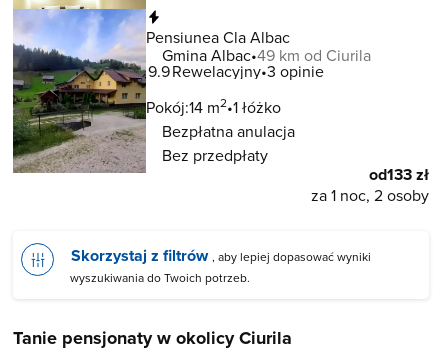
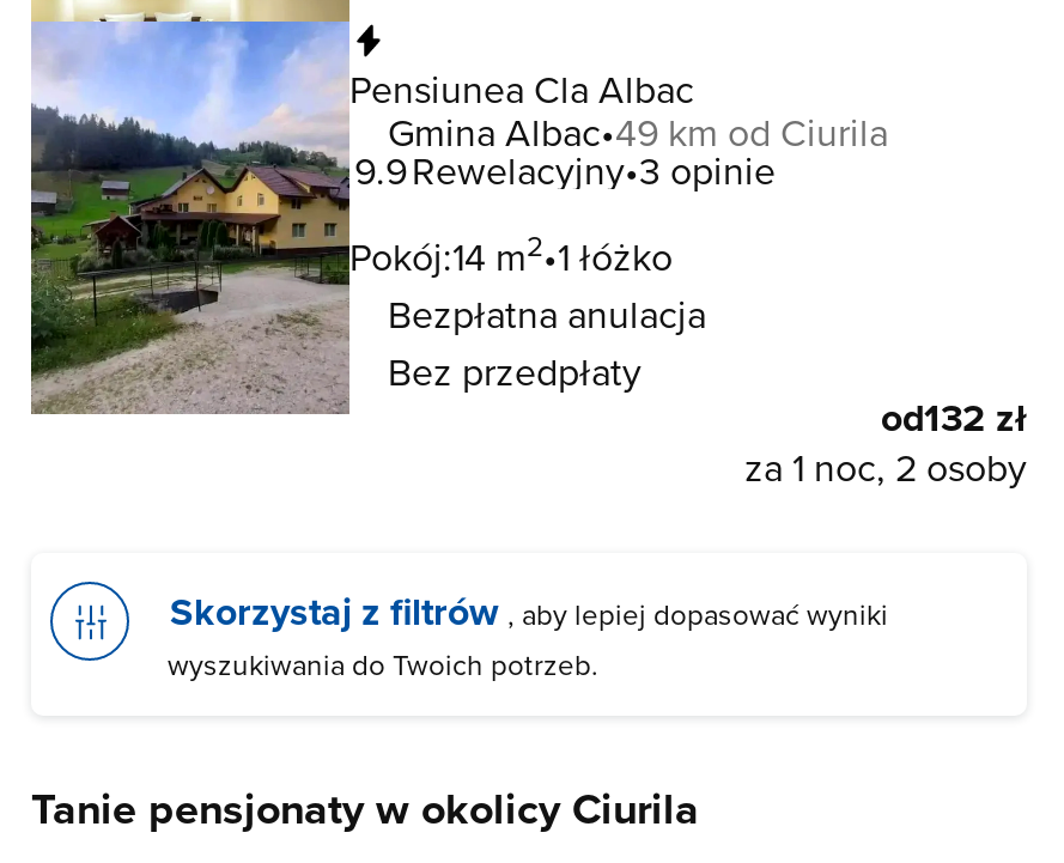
- od133 zł
+ od132 zł
